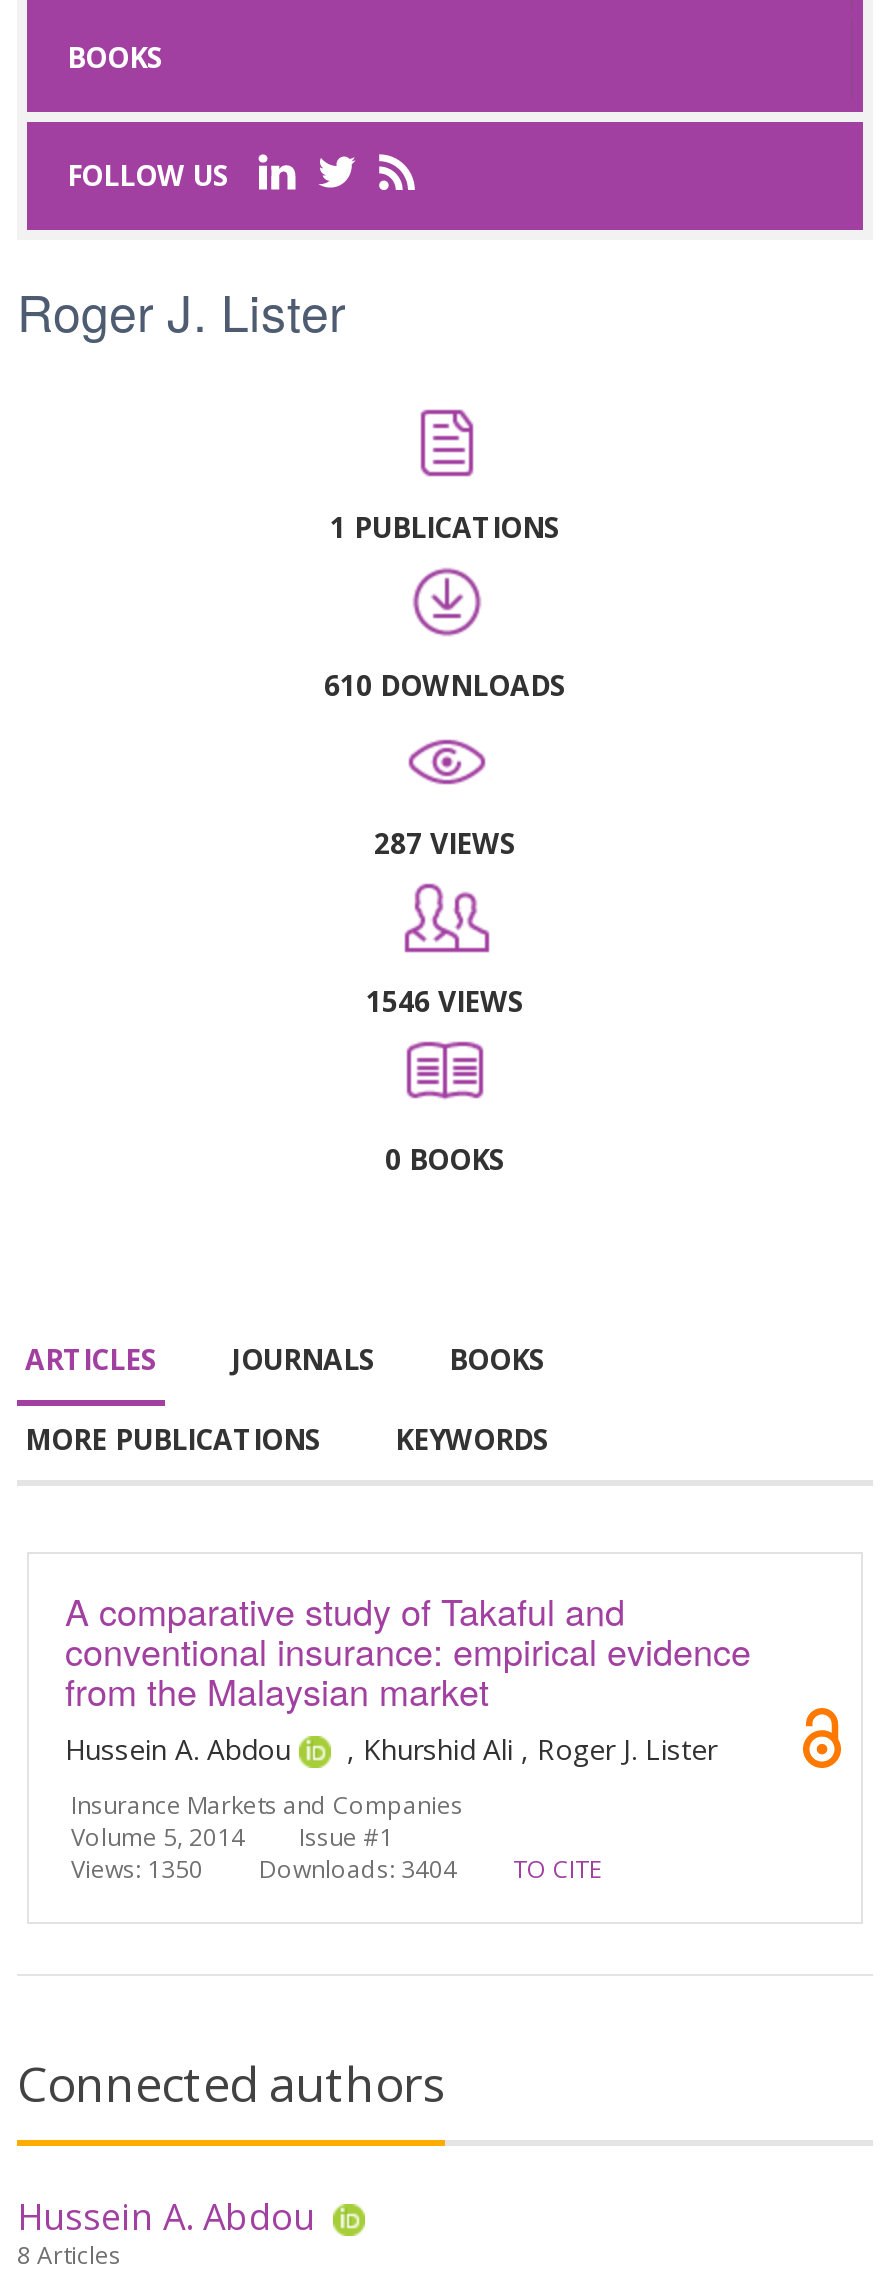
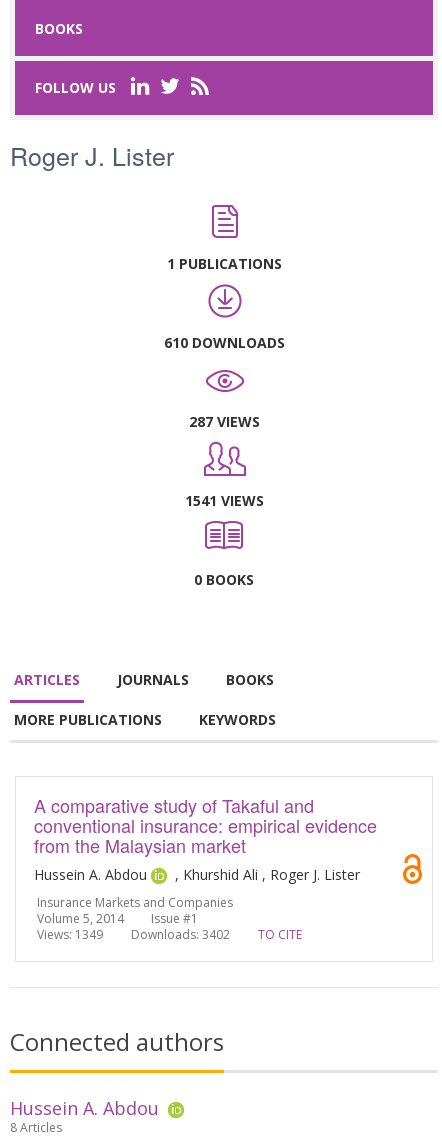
- 1546 VIEWS
+ 1541 VIEWS

- Views: 1350
+ Views: 1349

- Downloads: 3404
+ Downloads: 3402
